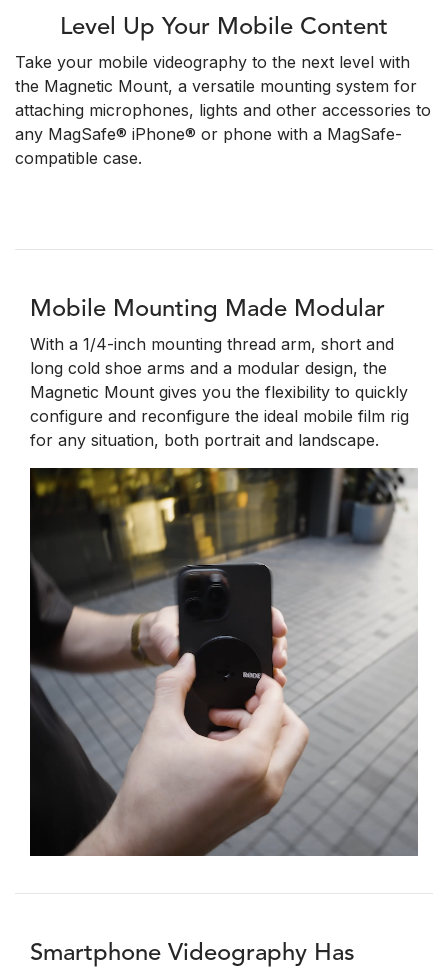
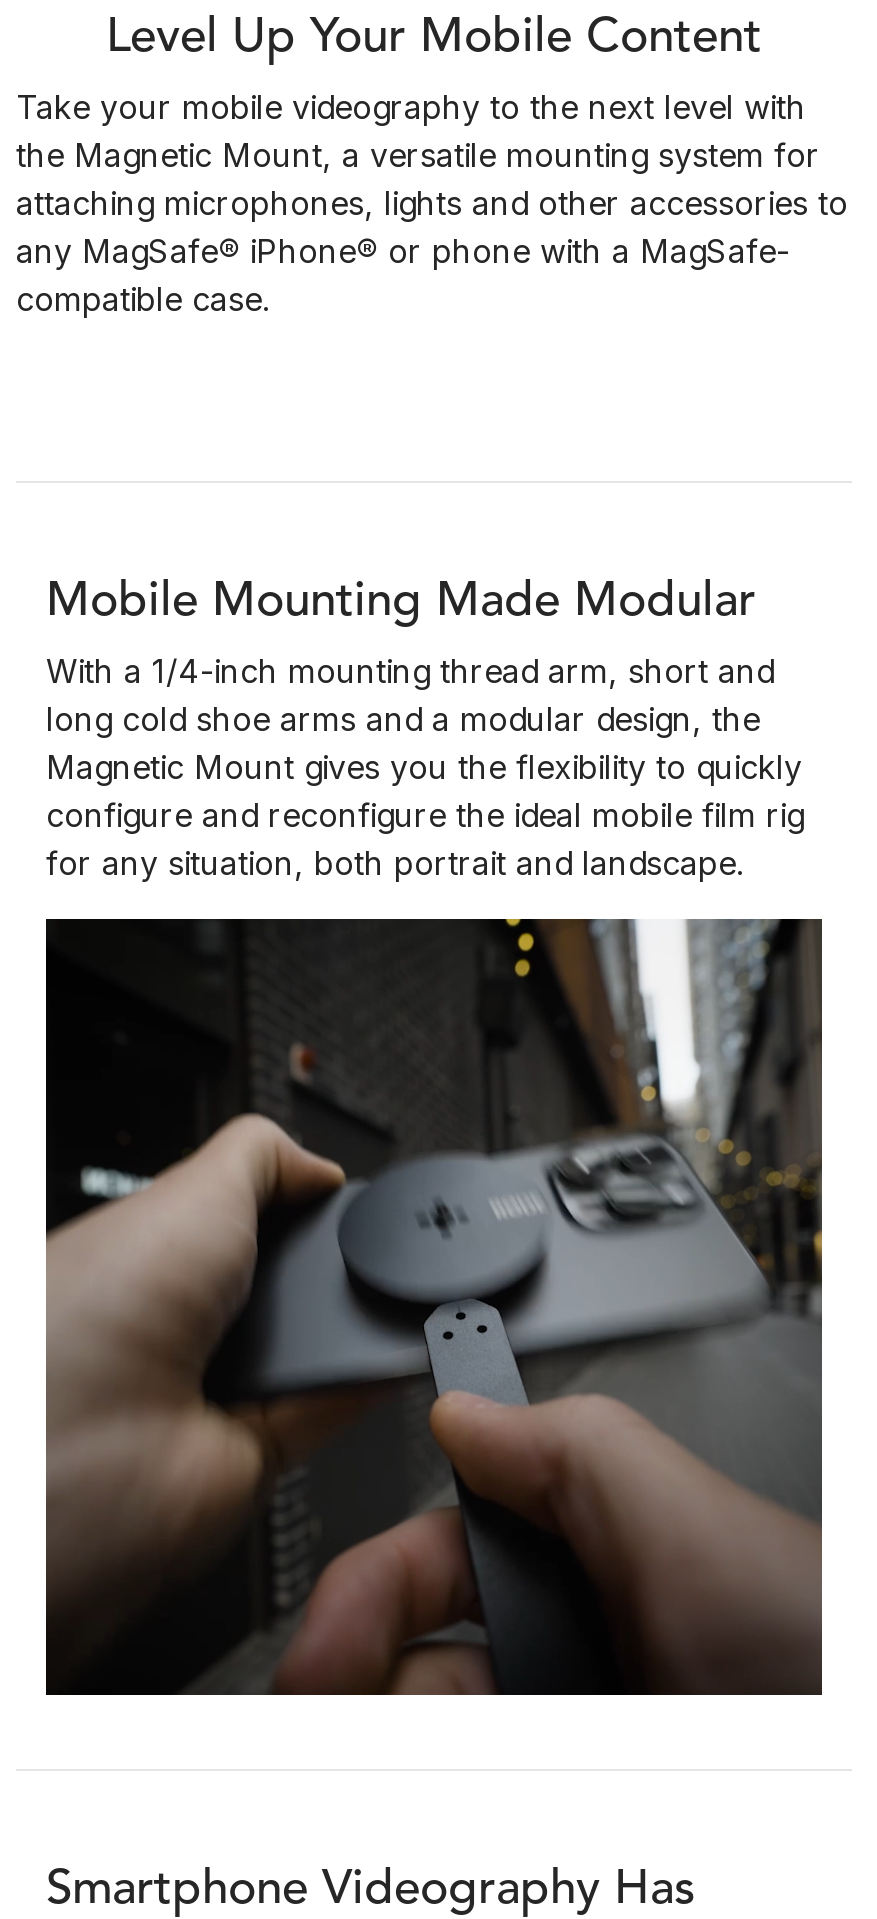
- [image]
+ [image]
